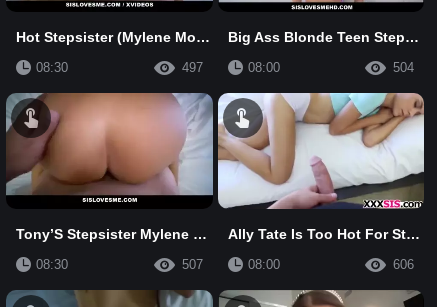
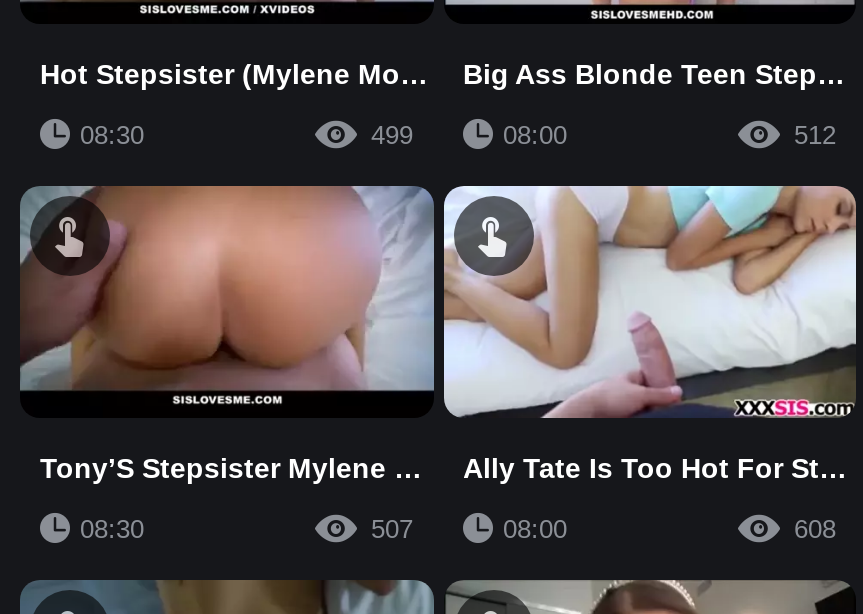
- 497
+ 499

- 504
+ 512

- 606
+ 608
